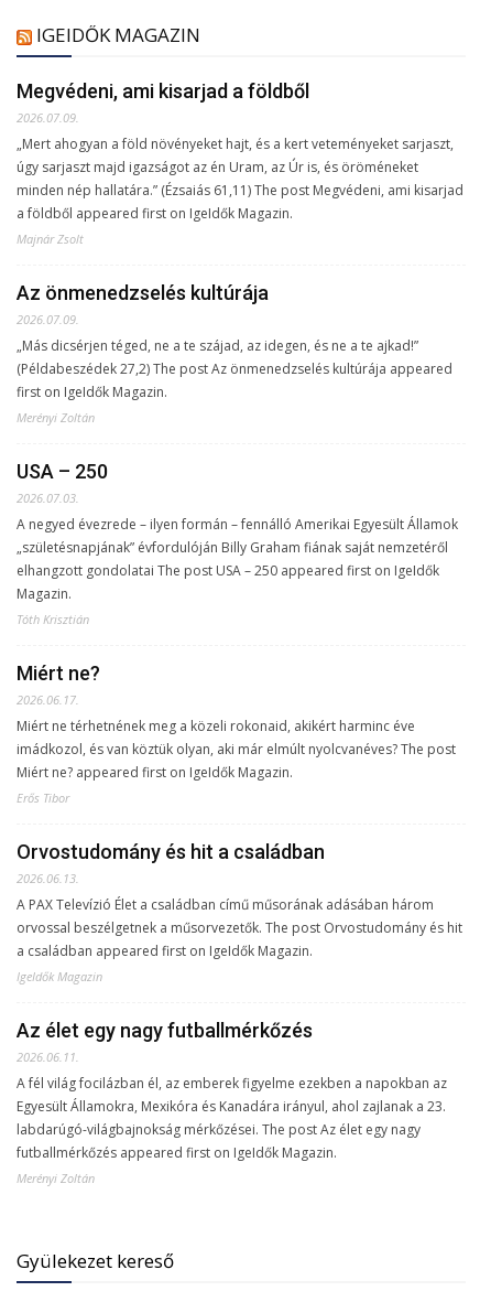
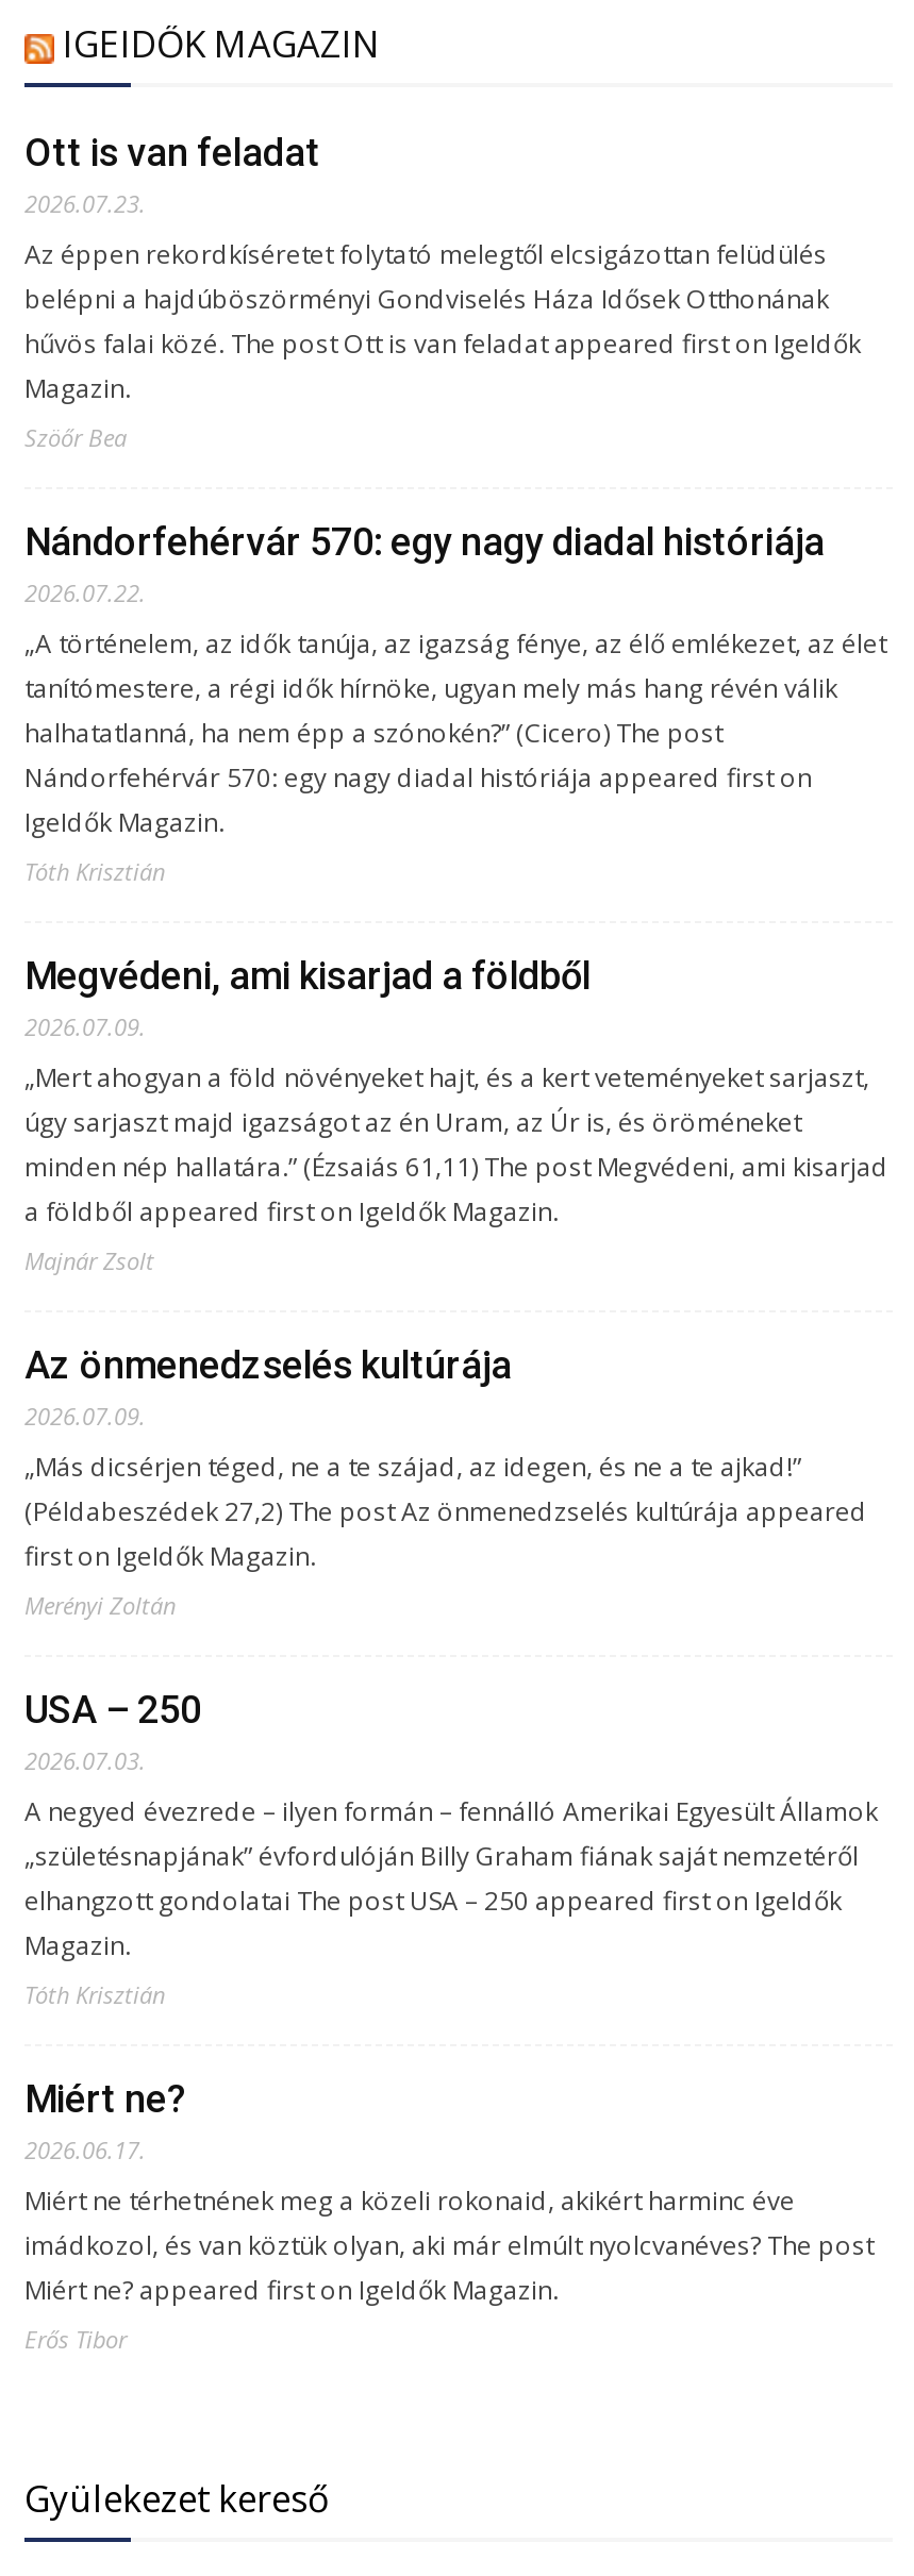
+ Ott is van feladat
+ 2026.07.23.
+ Az éppen rekordkíséretet folytató melegtől elcsigázottan felüdülés
+ belépni a hajdúböszörményi Gondviselés Háza Idősek Otthonának
+ hűvös falai közé. The post Ott is van feladat appeared first on IgeIdők
+ Magazin.
+ Szöőr Bea
+ Nándorfehérvár 570: egy nagy diadal históriája
+ 2026.07.22.
+ „A történelem, az idők tanúja, az igazság fénye, az élő emlékezet, az élet
+ tanítómestere, a régi idők hírnöke, ugyan mely más hang révén válik
+ halhatatlanná, ha nem épp a szónokén?” (Cicero) The post
+ Nándorfehérvár 570: egy nagy diadal históriája appeared first on
+ IgeIdők Magazin.
+ Tóth Krisztián

moved down: Megvédeni, ami kisarjad a földből | 2026.07.09. | „Mert ahogyan a föld növényeket hajt, és a kert veteményeket sarjaszt, | ... | Miért ne? appeared first on IgeIdők Magazin. | Erős Tibor

- Orvostudomány és hit a családban
- 2026.06.13.
- A PAX Televízió Élet a családban című műsorának adásában három
- orvossal beszélgetnek a műsorvezetők. The post Orvostudomány és hit
- a családban appeared first on IgeIdők Magazin.
- IgeIdők Magazin
- Az élet egy nagy futballmérkőzés
- 2026.06.11.
- A fél világ focilázban él, az emberek figyelme ezekben a napokban az
- Egyesült Államokra, Mexikóra és Kanadára irányul, ahol zajlanak a 23.
- labdarúgó-világbajnokság mérkőzései. The post Az élet egy nagy
- futballmérkőzés appeared first on IgeIdők Magazin.
- Merényi Zoltán
